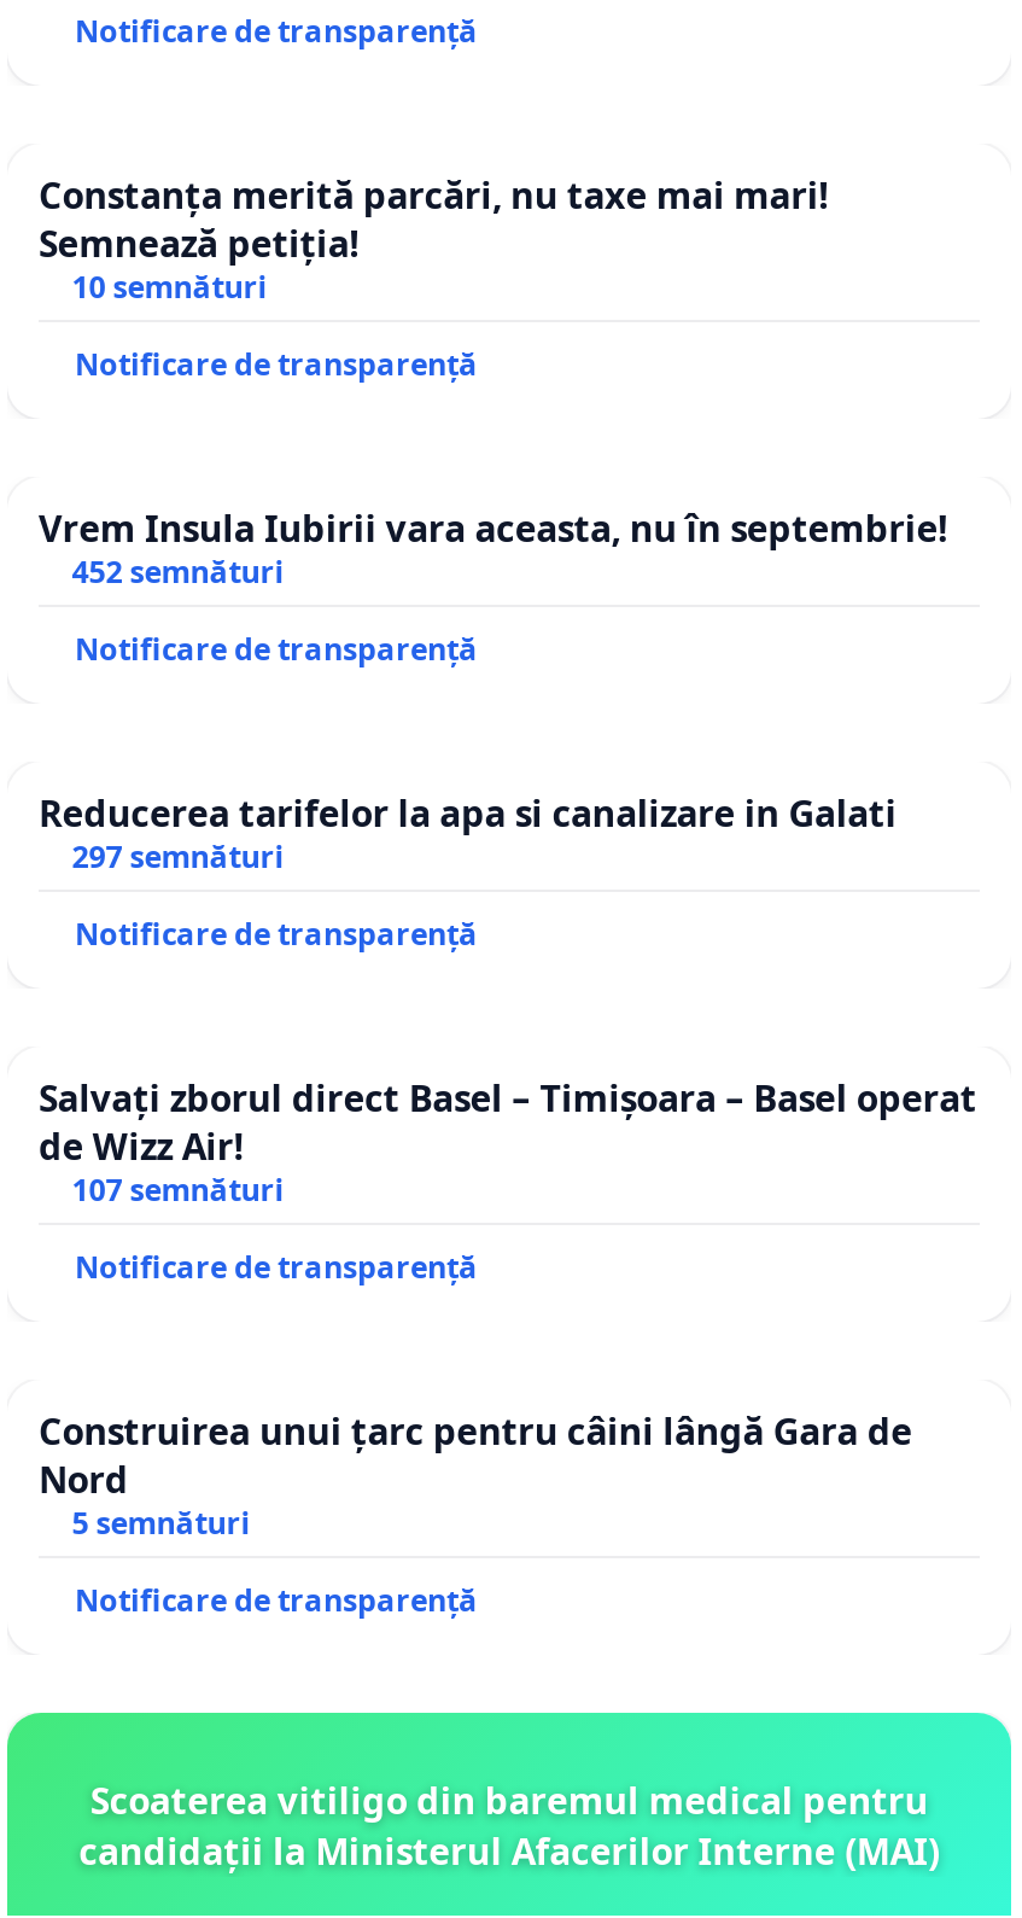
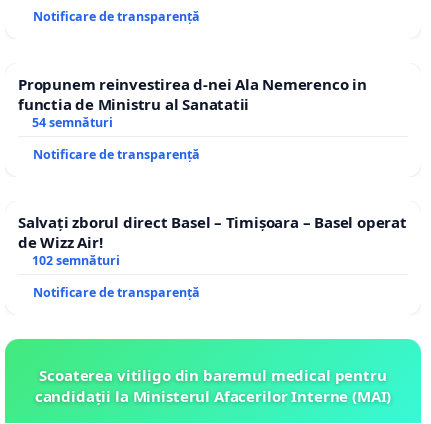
- Constanța merită parcări, nu taxe mai mari!
- Semnează petiția!
- 10 semnături
- Notificare de transparență
- Vrem Insula Iubirii vara aceasta, nu în septembrie!
- 452 semnături
- Notificare de transparență
- Reducerea tarifelor la apa si canalizare in Galati
- 297 semnături
+ Propunem reinvestirea d-nei Ala Nemerenco in
+ functia de Ministru al Sanatatii
+ 54 semnături

- 107 semnături
- Notificare de transparență
- Construirea unui țarc pentru câini lângă Gara de
- Nord
- 5 semnături
+ 102 semnături
